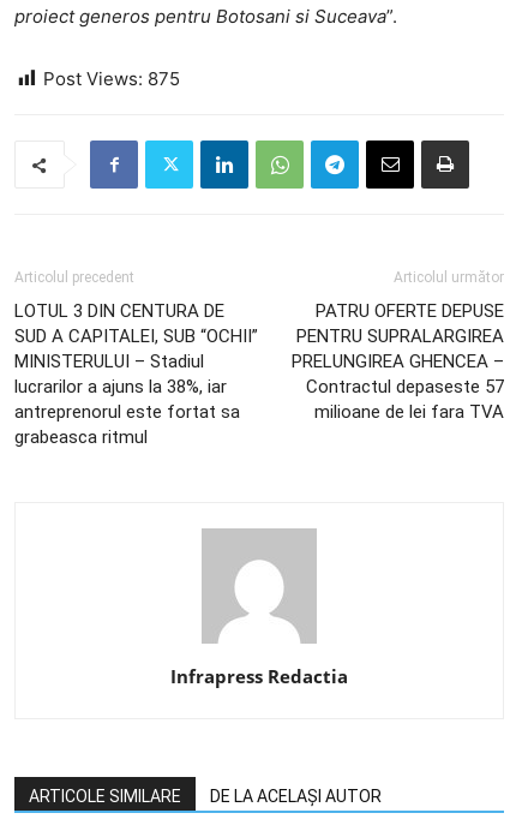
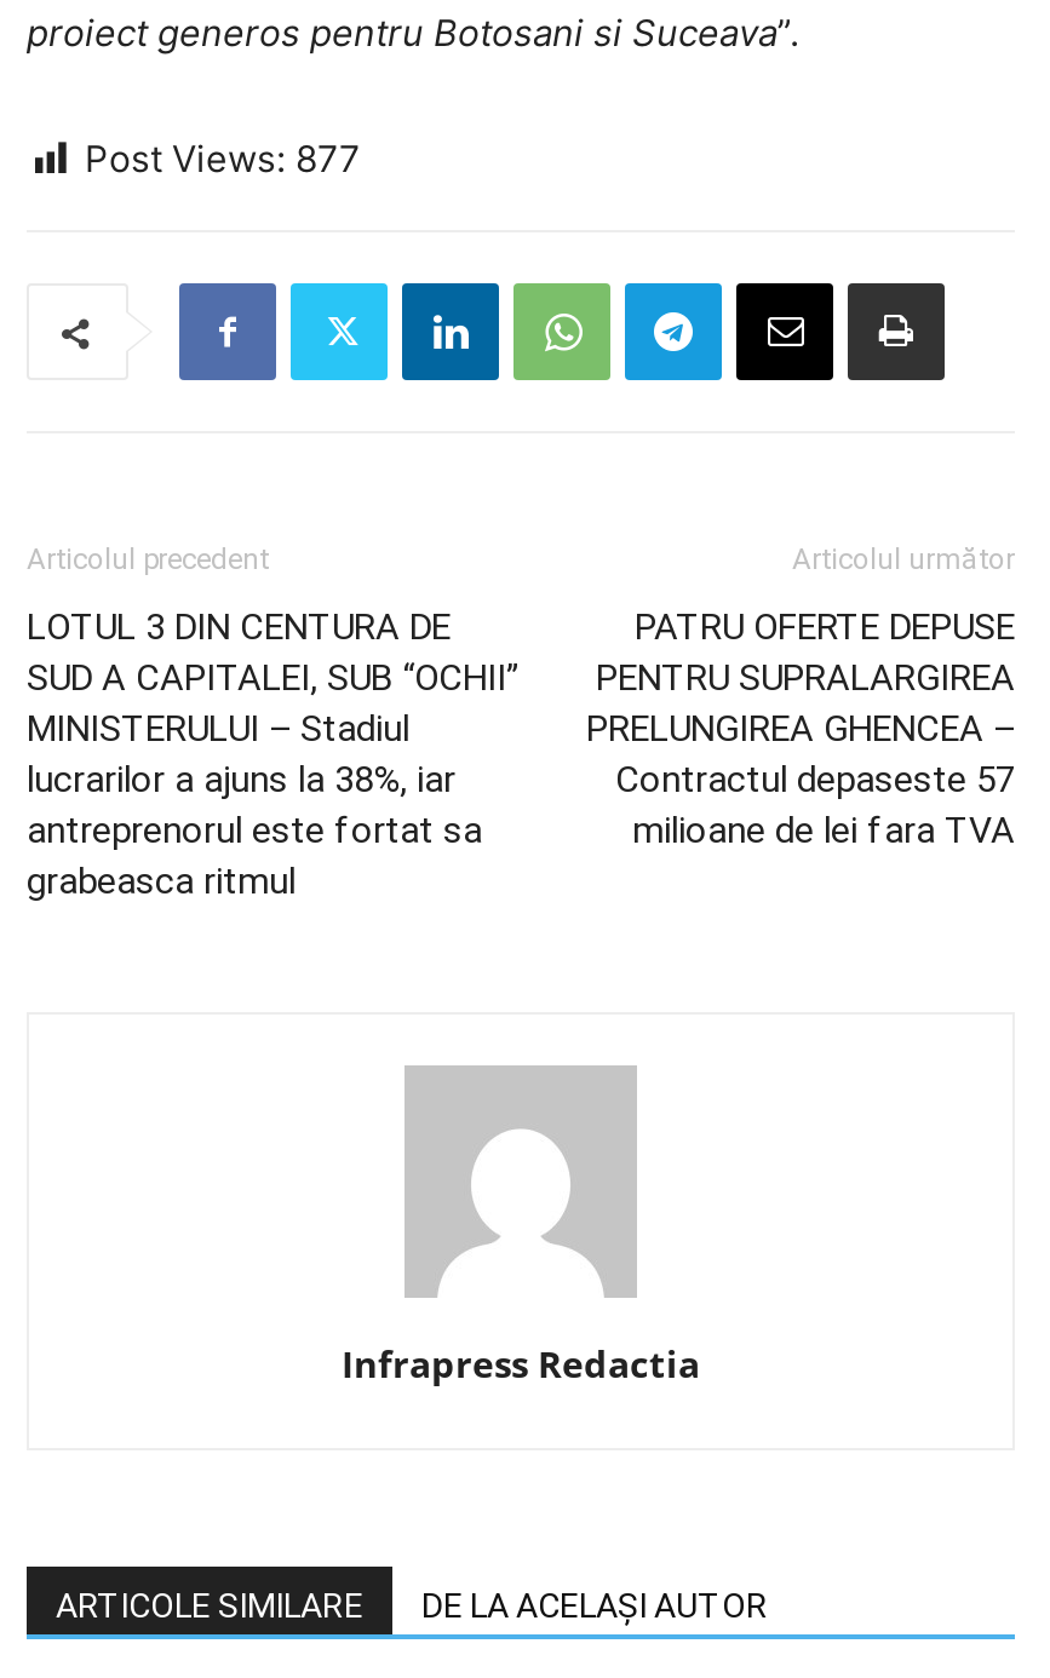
- Post Views: 875
+ Post Views: 877
